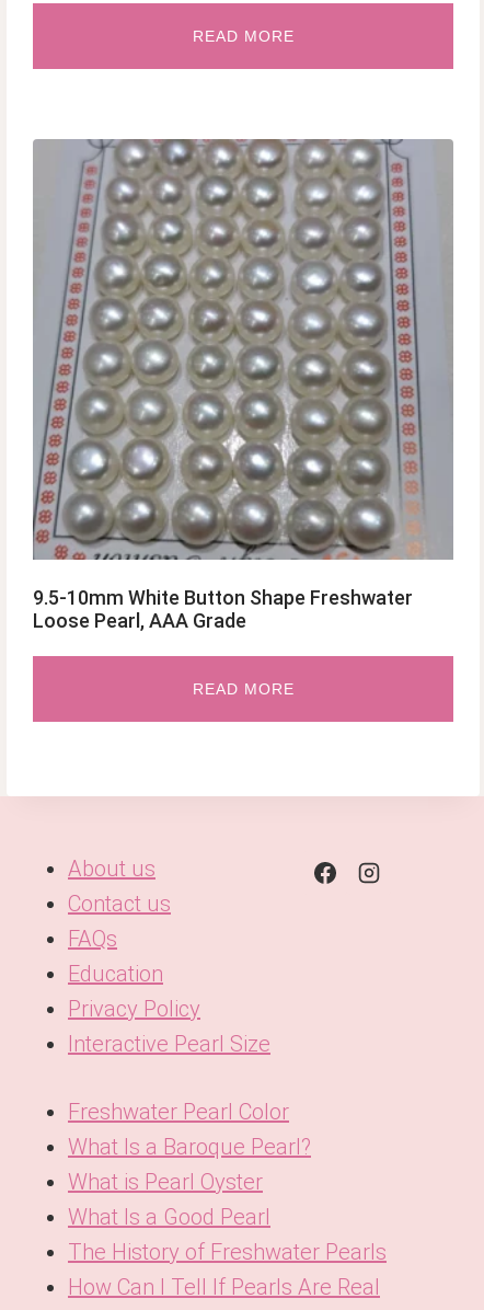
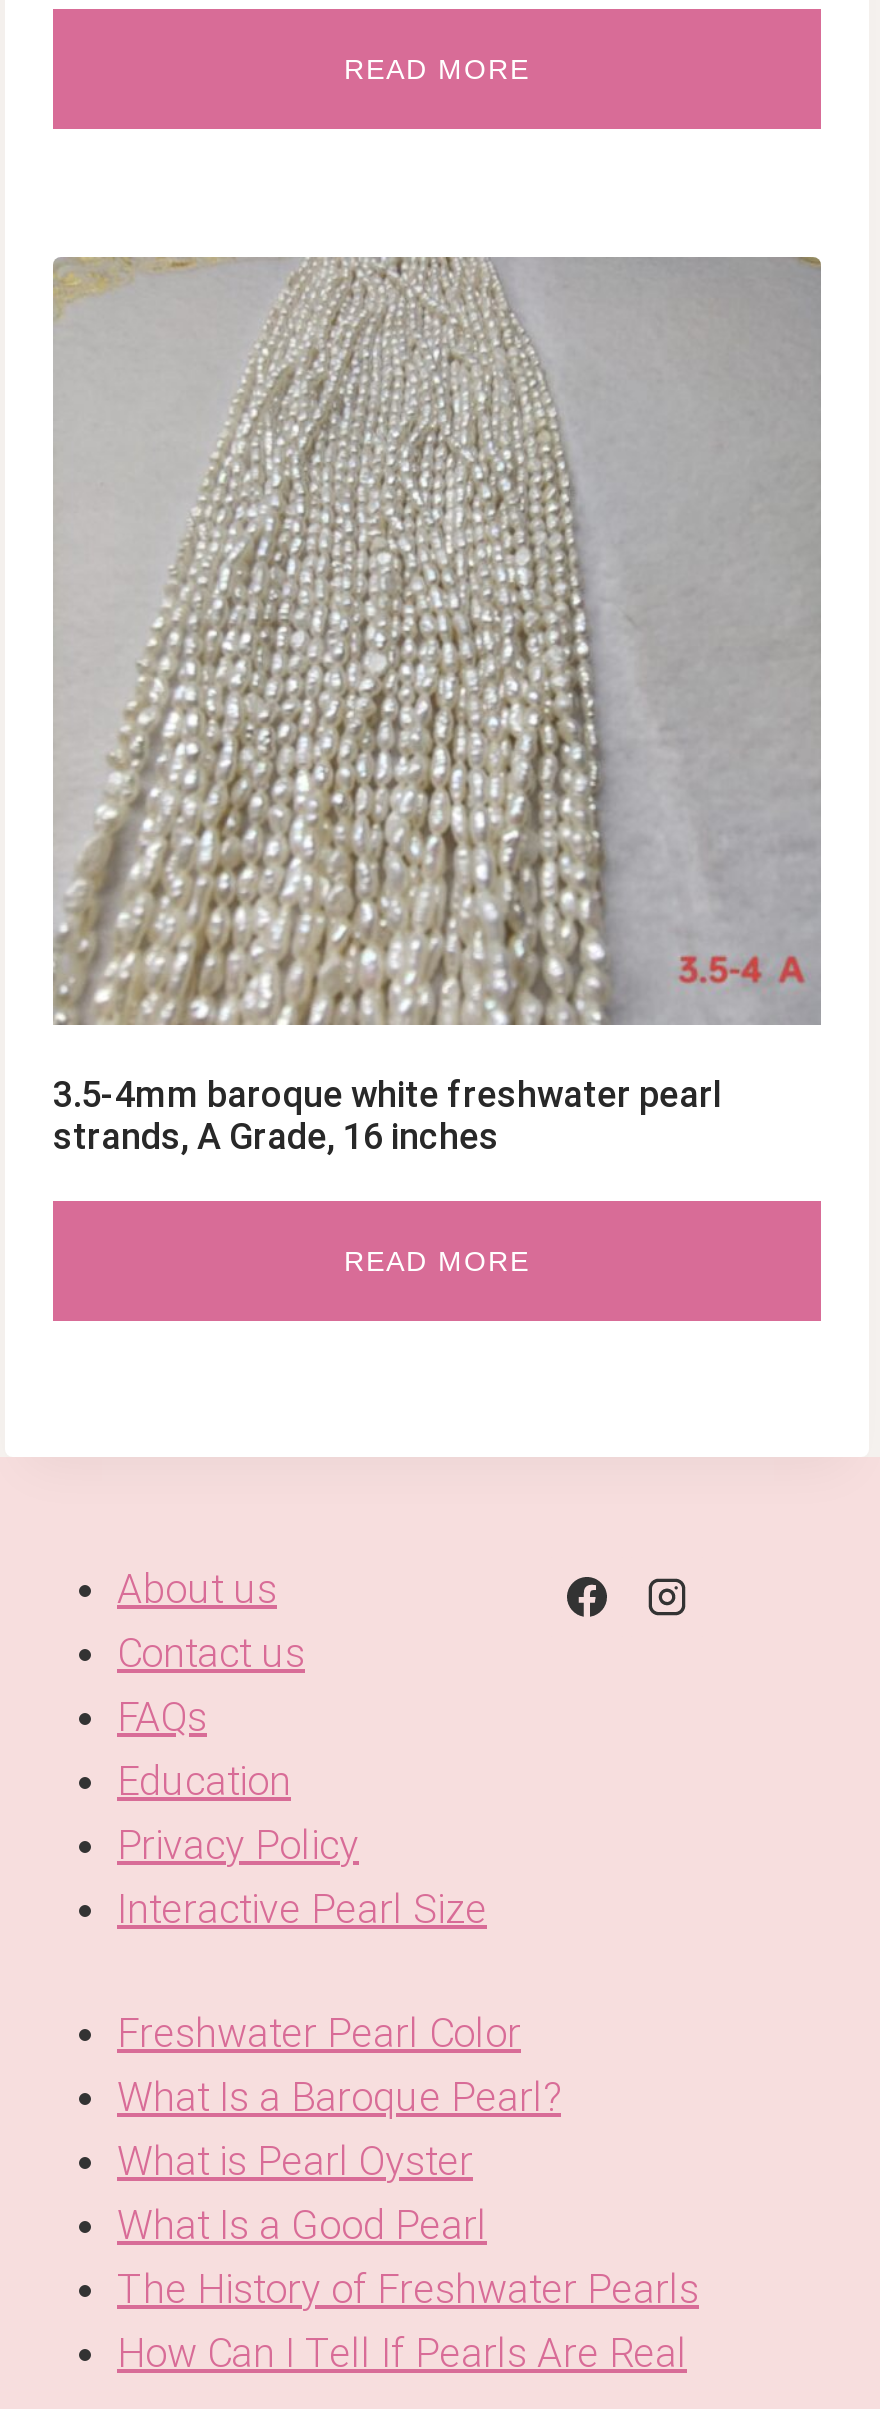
- [image]
- 9.5-10mm White Button Shape Freshwater
- Loose Pearl, AAA Grade
+ [image]
+ 3.5-4mm baroque white freshwater pearl
+ strands, A Grade, 16 inches
